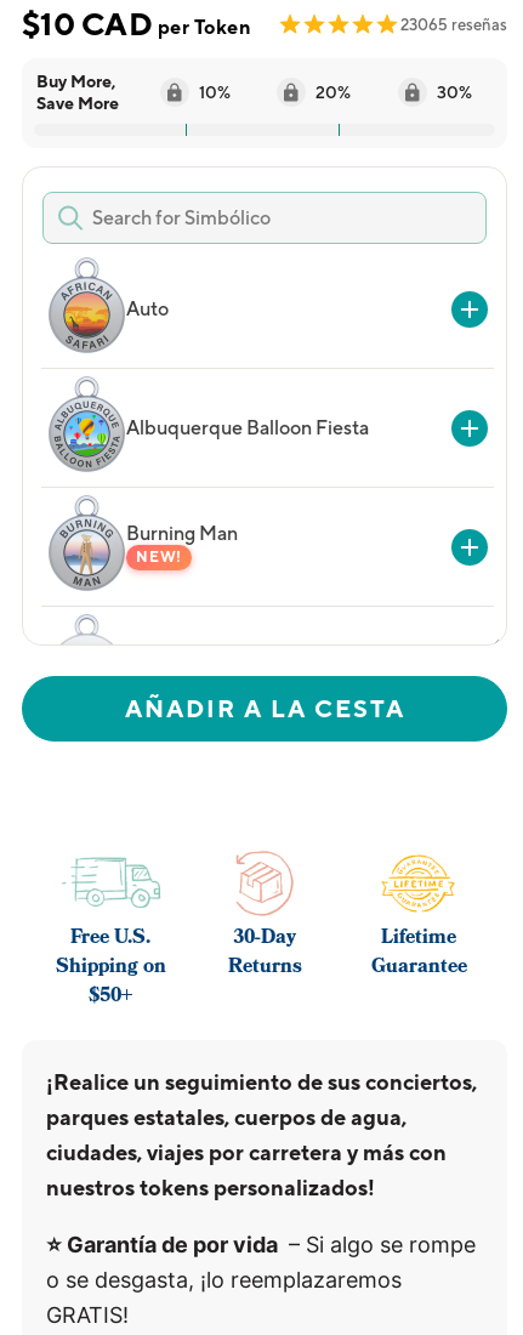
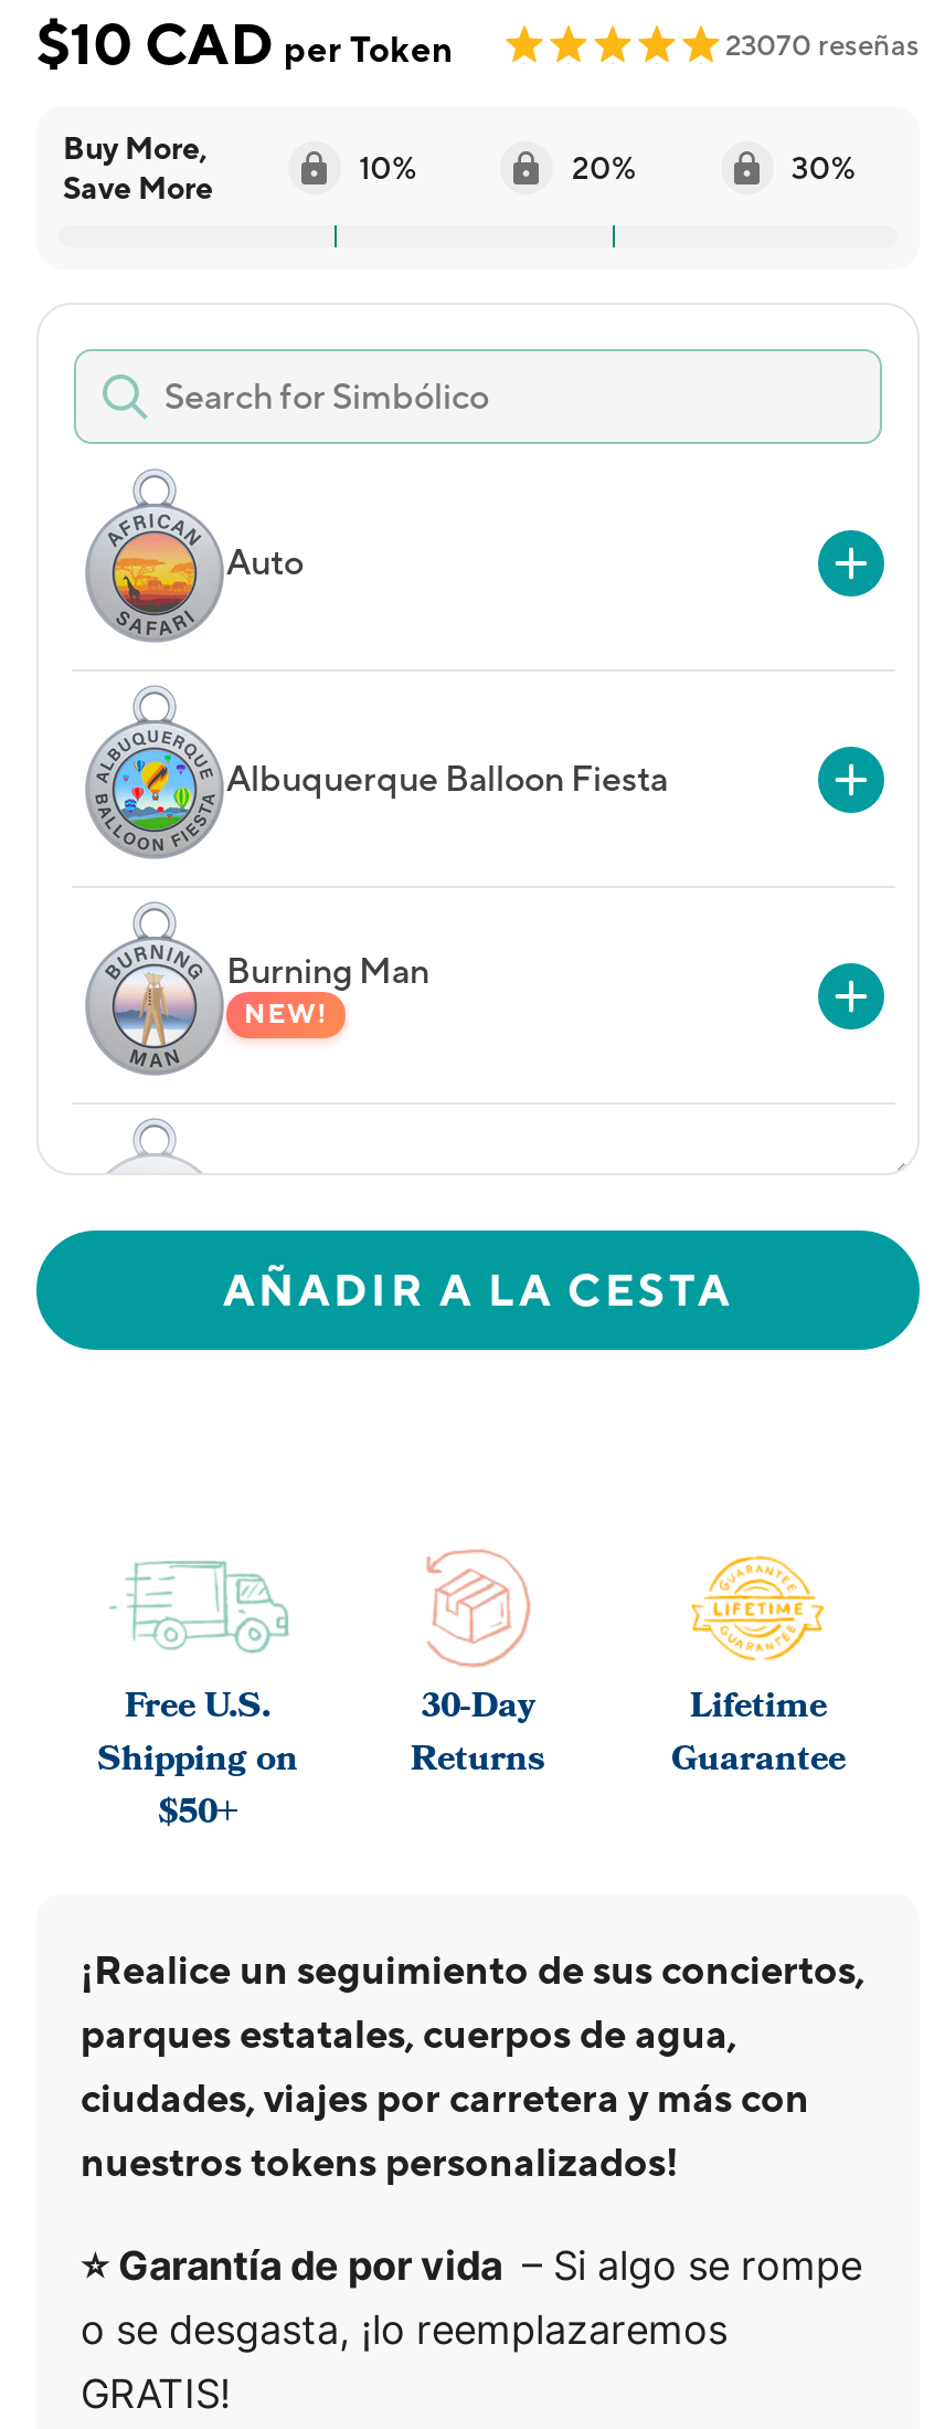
- 23065 reseñas
+ 23070 reseñas
